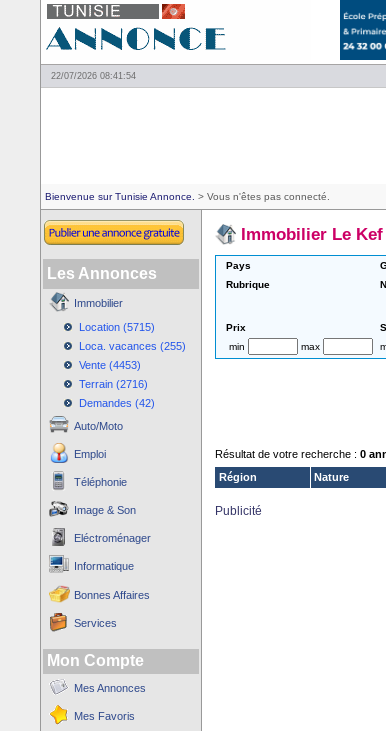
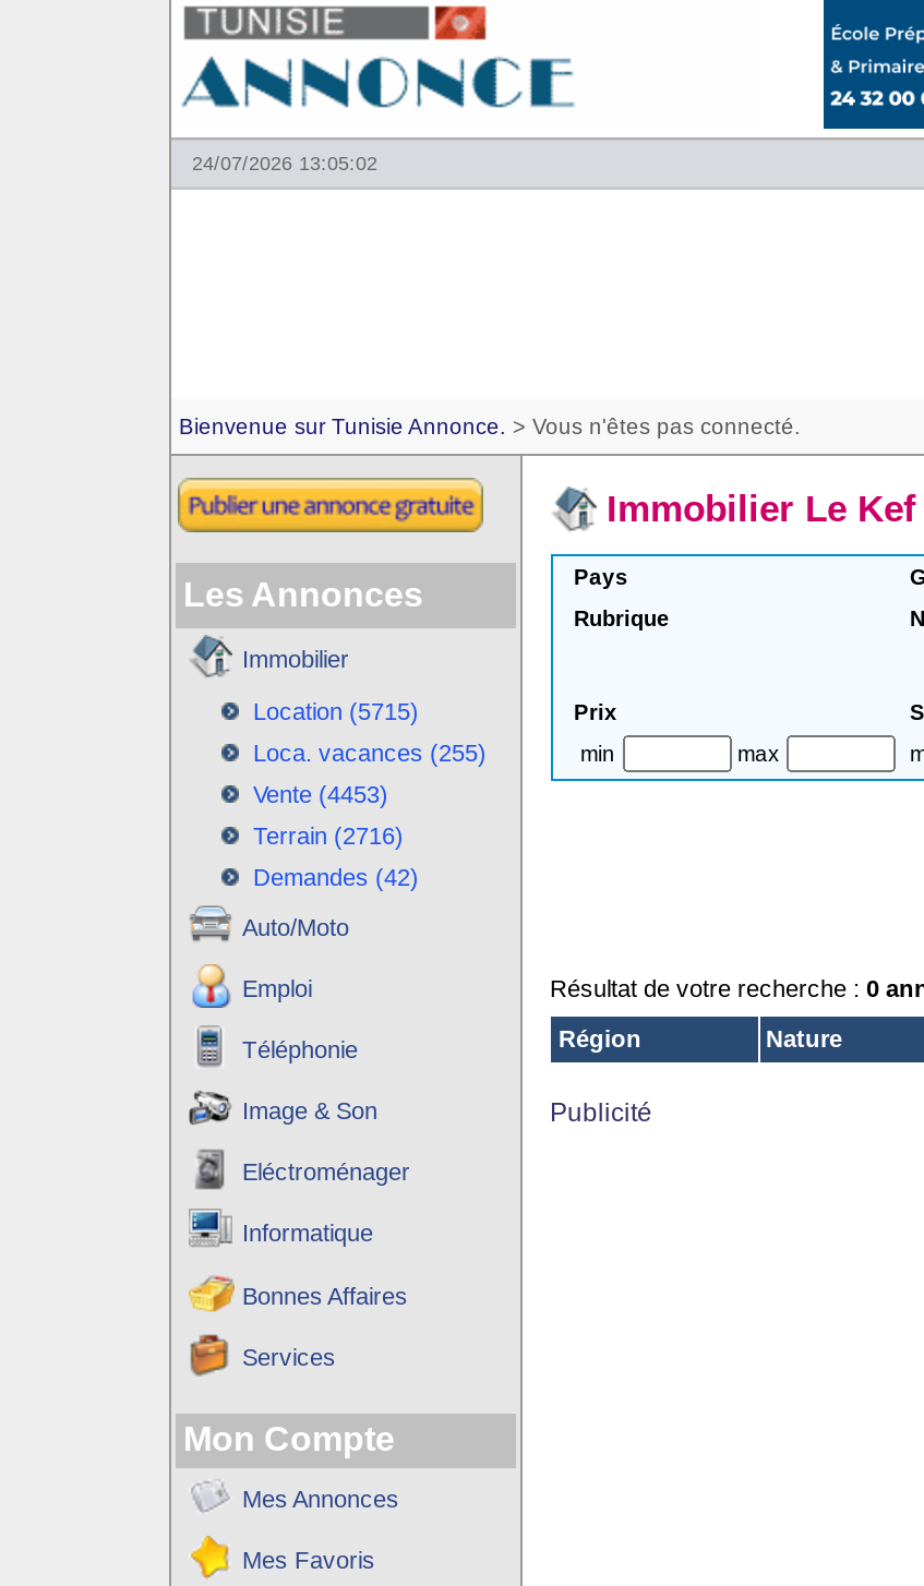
- 22/07/2026 08:41:54
+ 24/07/2026 13:05:02
